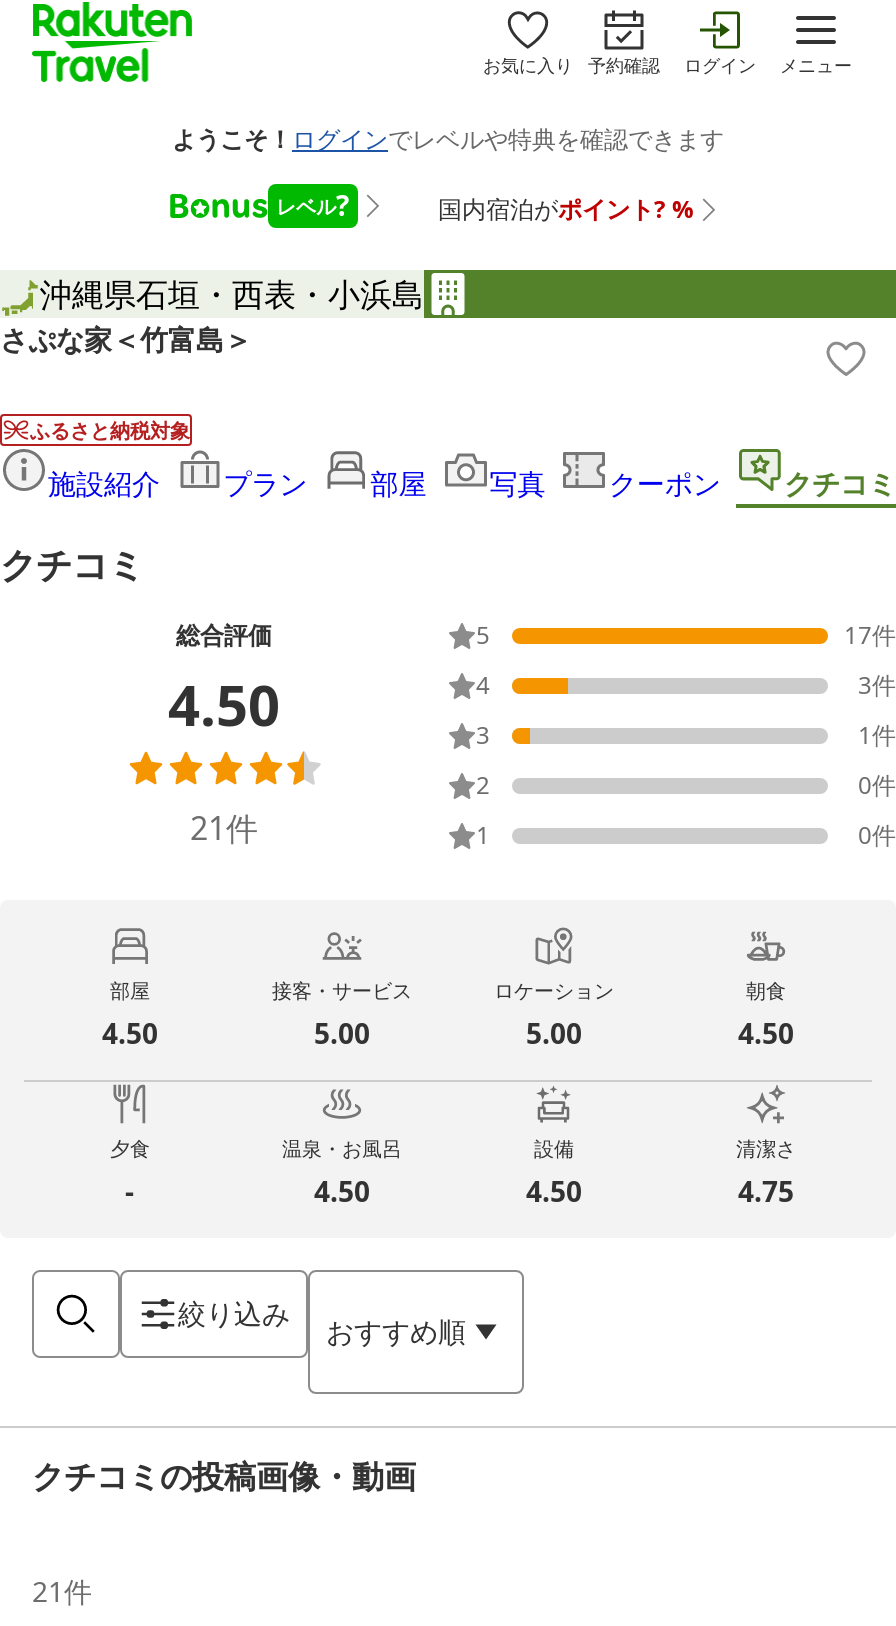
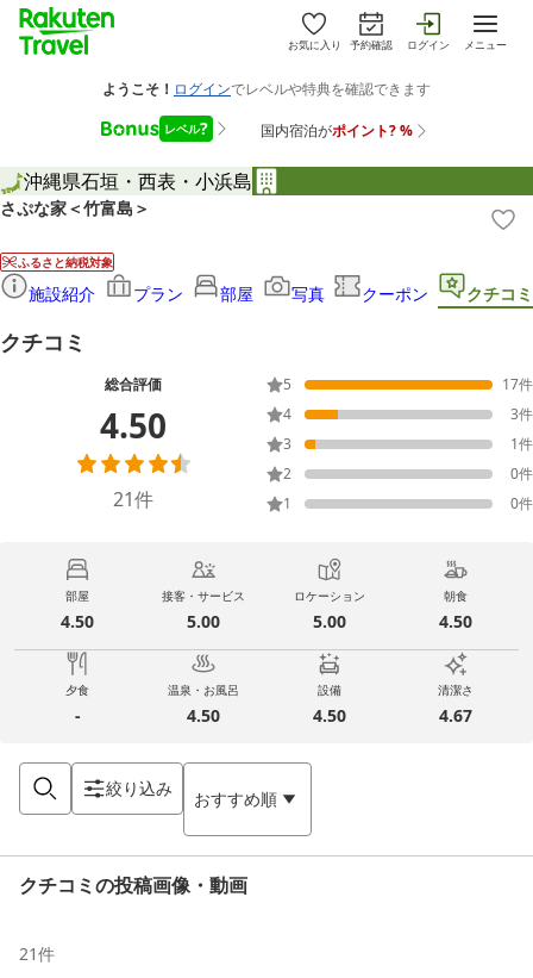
- 4.75
+ 4.67
